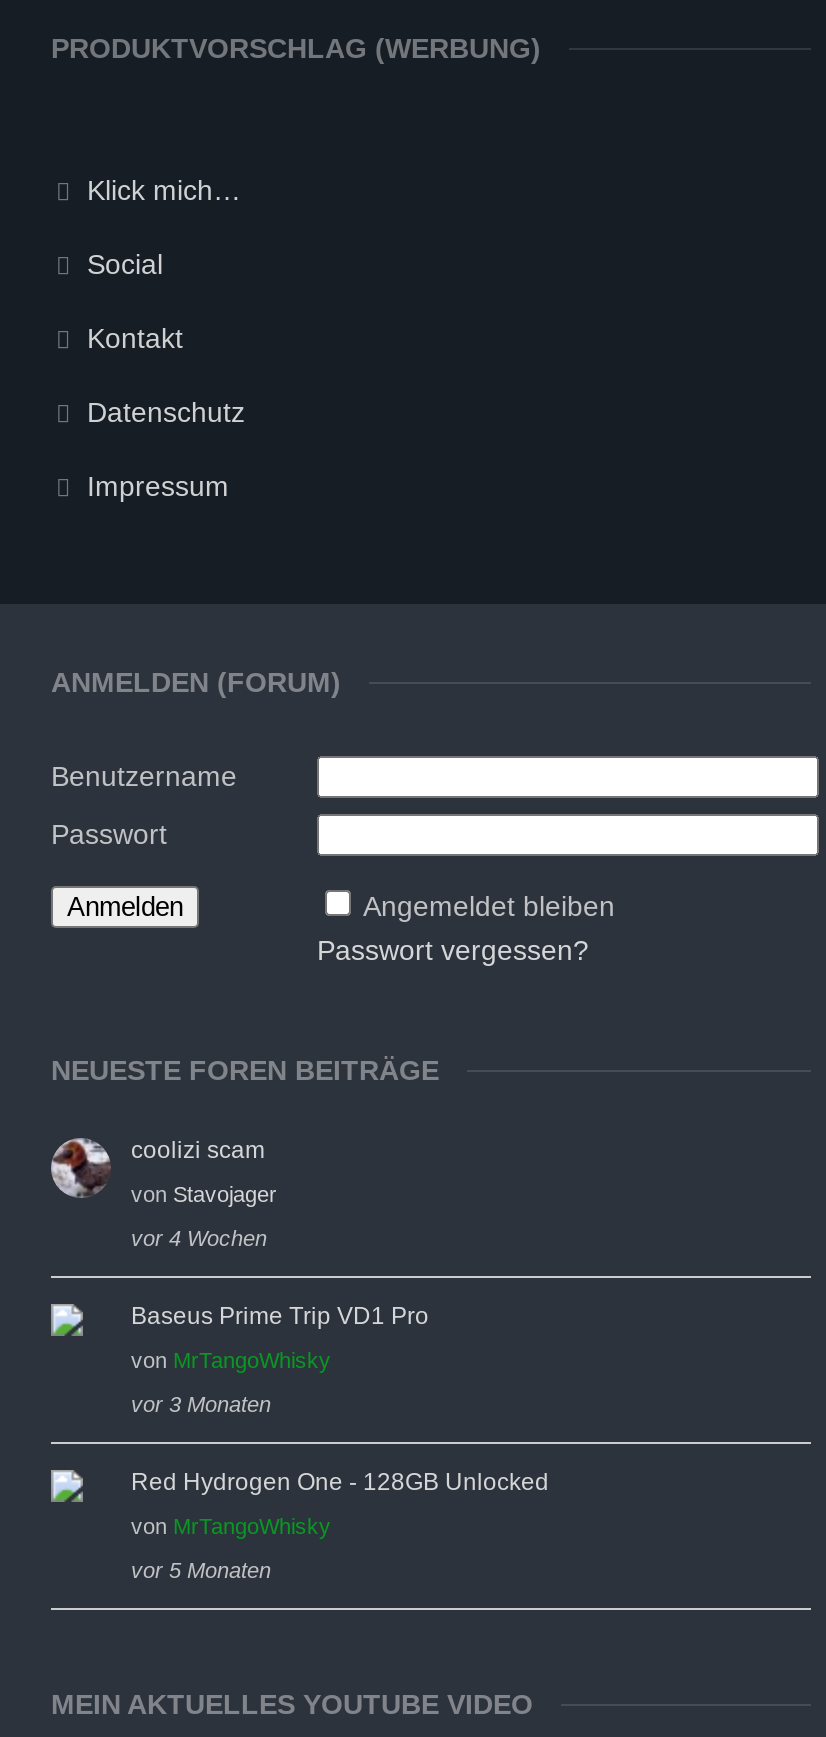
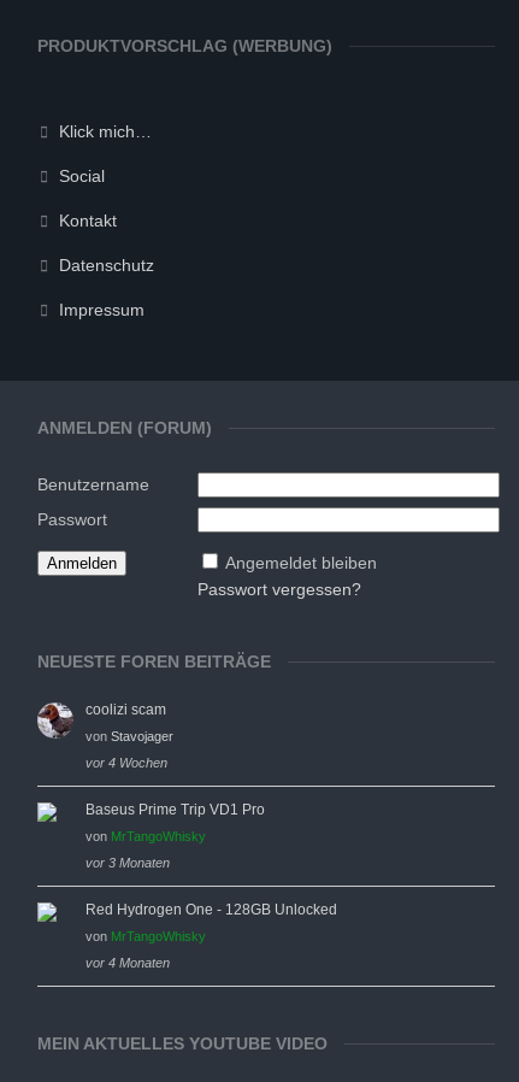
- vor 5 Monaten
+ vor 4 Monaten
